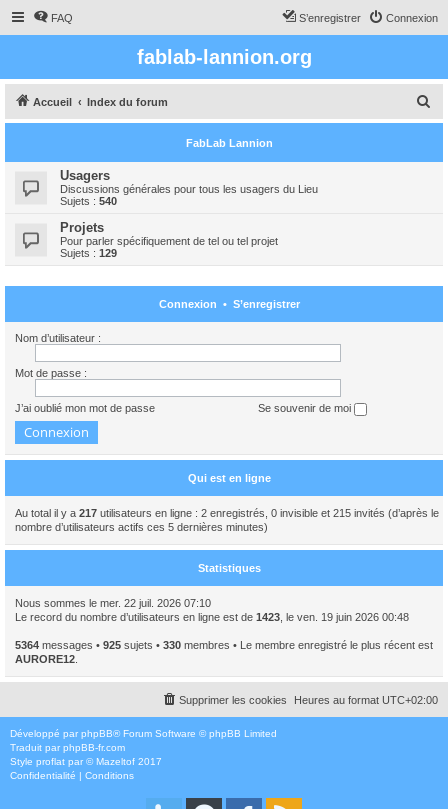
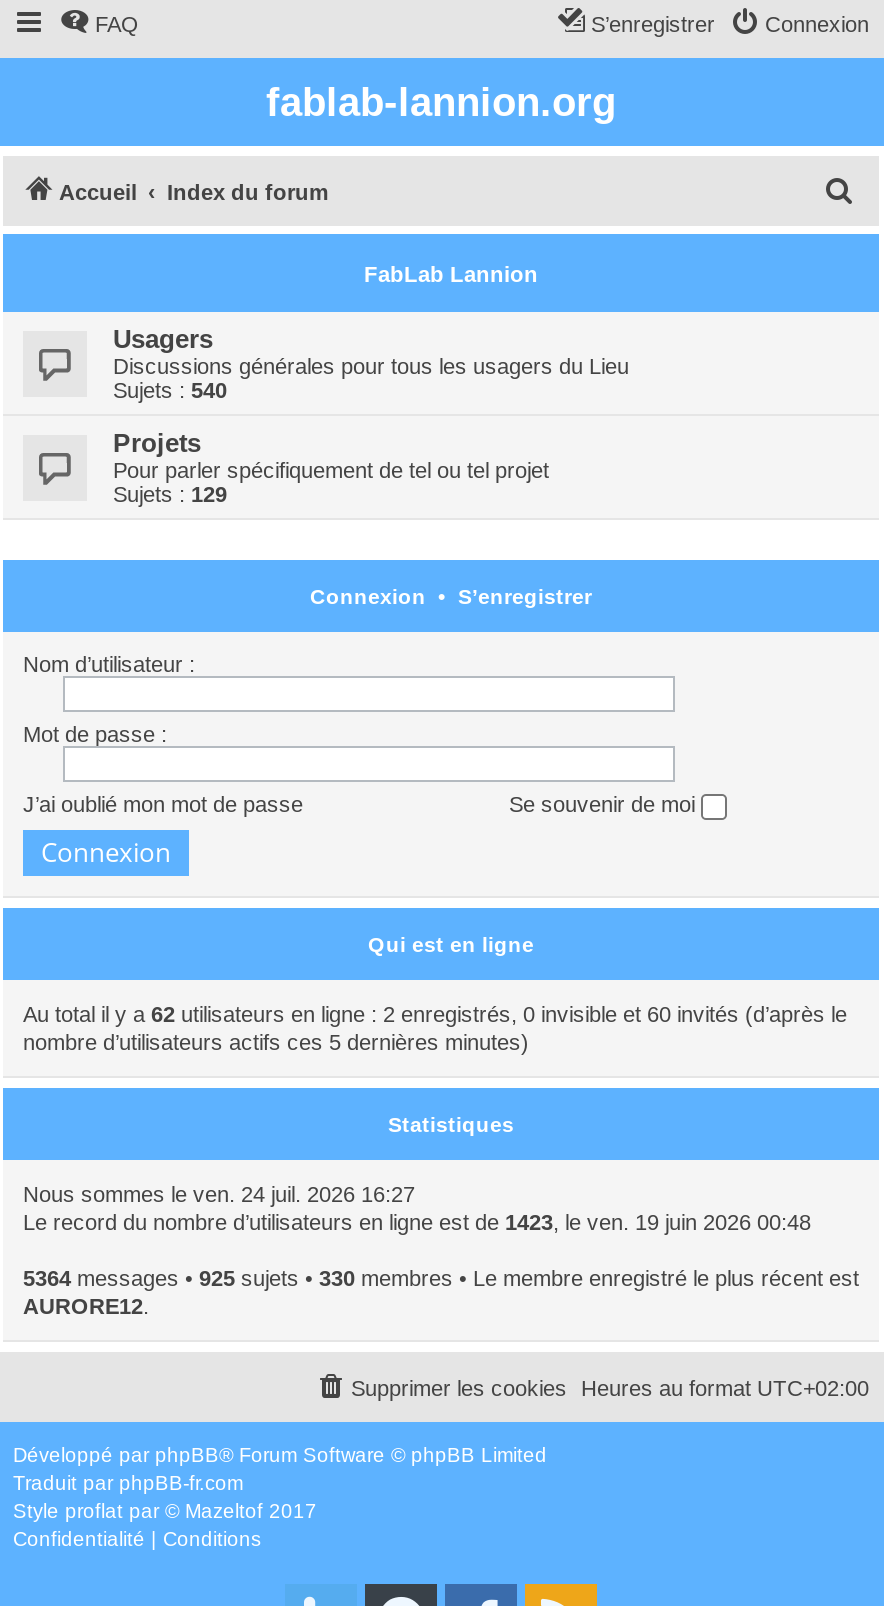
- Au total il y a 217 utilisateurs en ligne : 2 enregistrés, 0 invisible et 215 invités (d’après le
+ Au total il y a 62 utilisateurs en ligne : 2 enregistrés, 0 invisible et 60 invités (d’après le

- Nous sommes le mer. 22 juil. 2026 07:10
+ Nous sommes le ven. 24 juil. 2026 16:27
